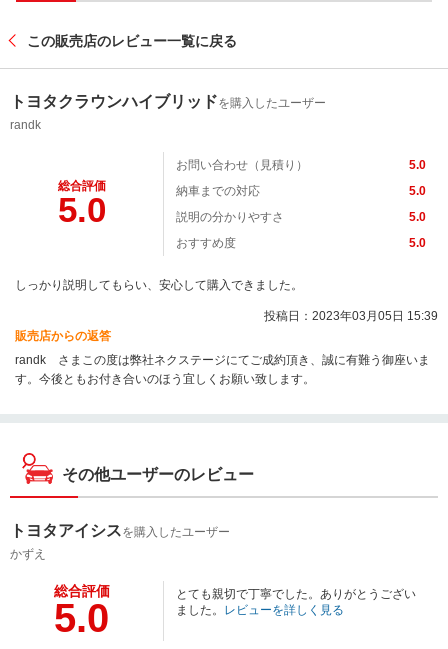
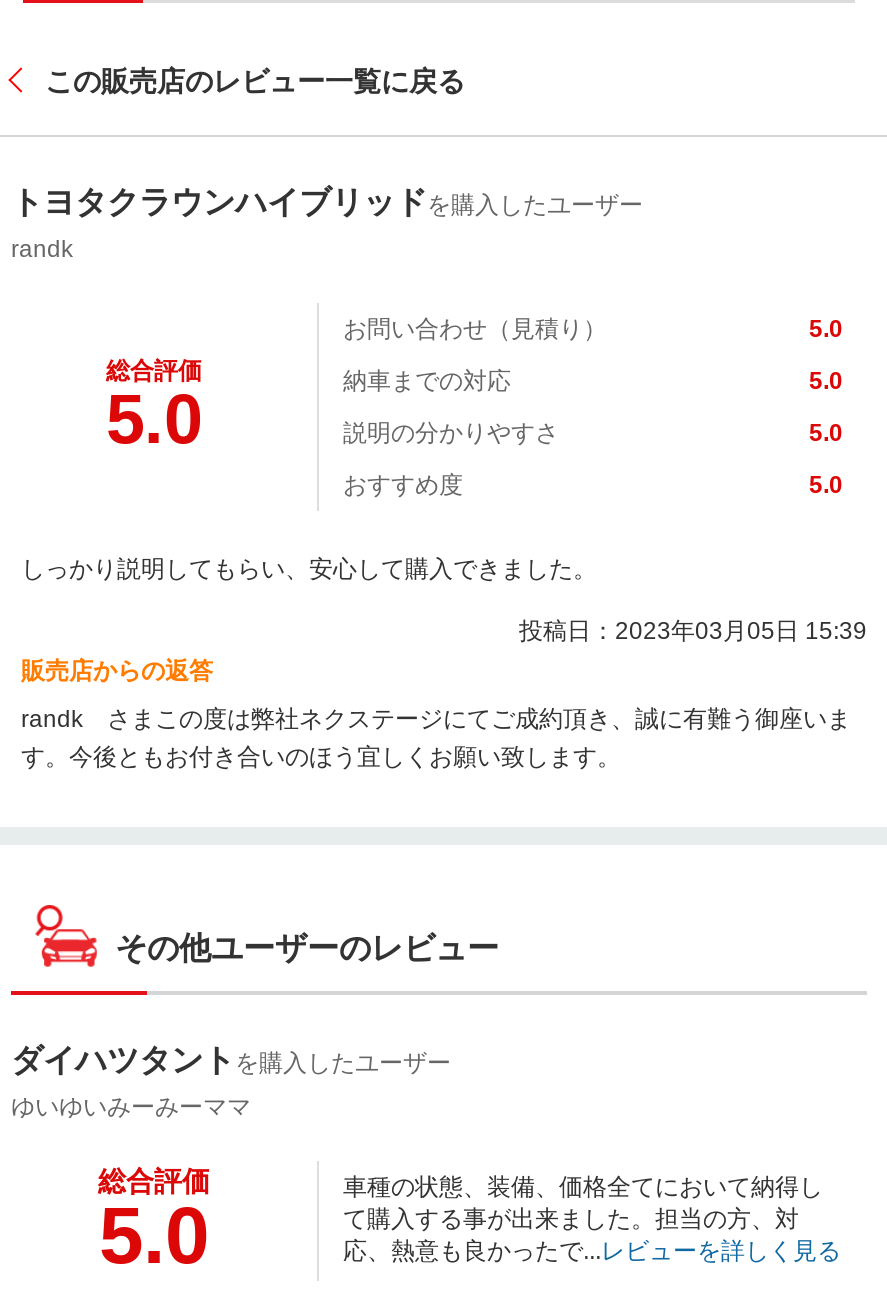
- トヨタアイシスを購入したユーザー
+ ダイハツタントを購入したユーザー

- かずえ
+ ゆいゆいみーみーママ

- とても親切で丁寧でした。ありがとうござい
- ました。レビューを詳しく見る
+ 車種の状態、装備、価格全てにおいて納得し
+ て購入する事が出来ました。担当の方、対
+ 応、熱意も良かったで...レビューを詳しく見る
